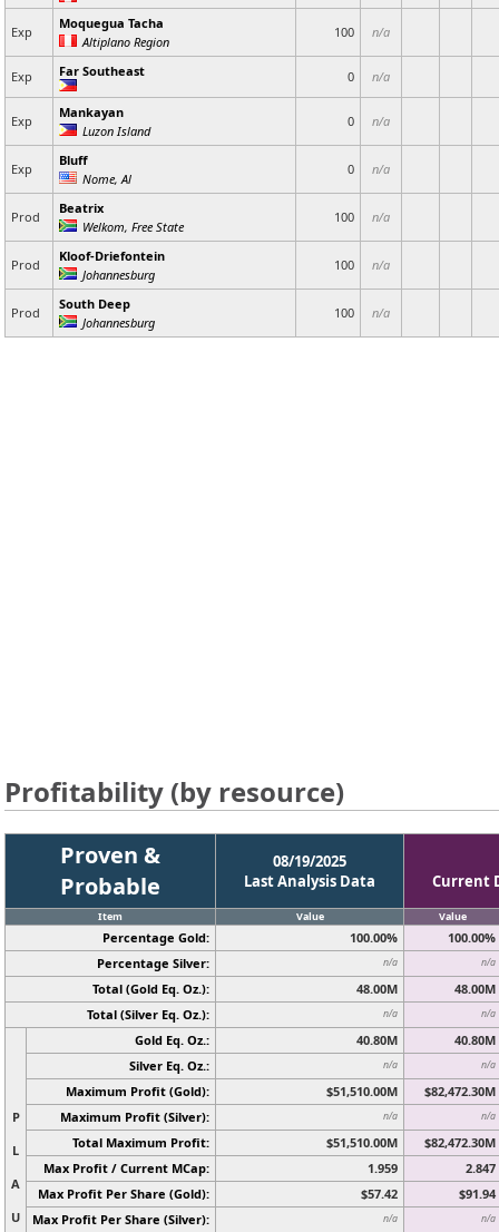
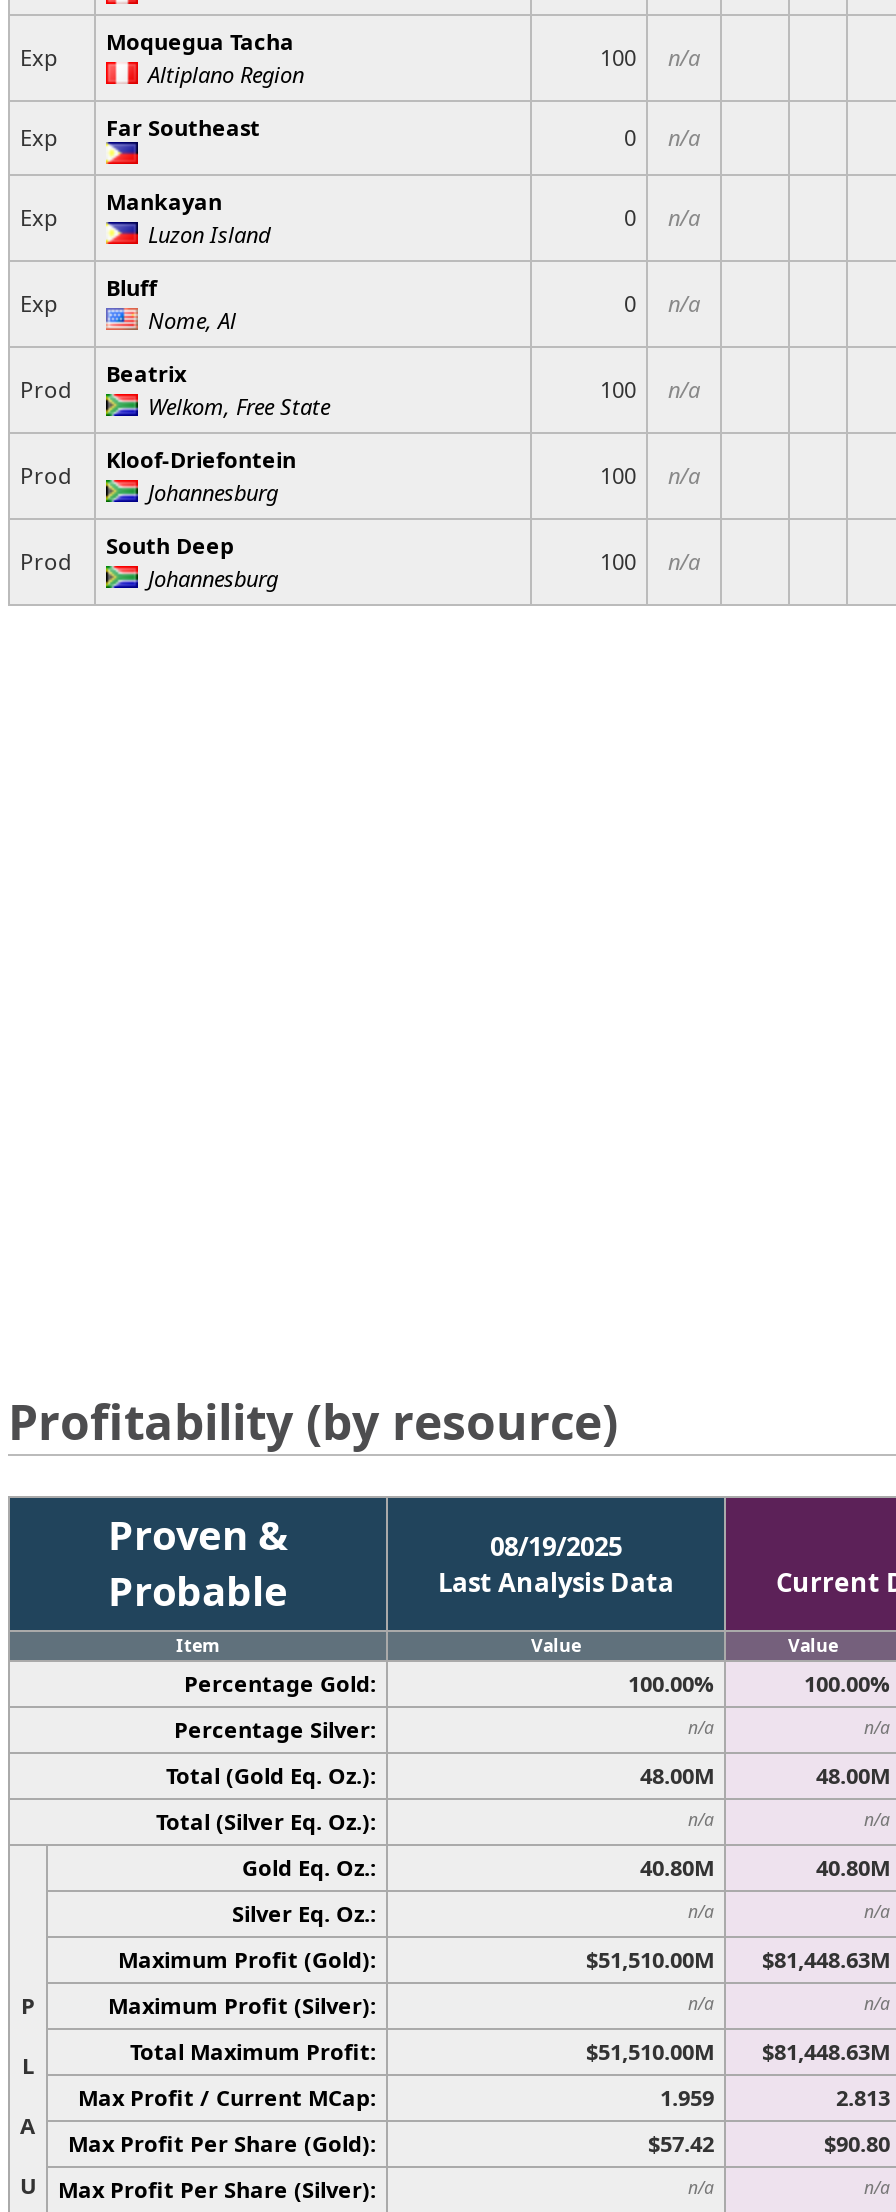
- $51,510.00M $82,472.30M
+ $51,510.00M $81,448.63M

- $51,510.00M $82,472.30M
+ $51,510.00M $81,448.63M

- 2.847
+ 2.813

- $91.94
+ $90.80
